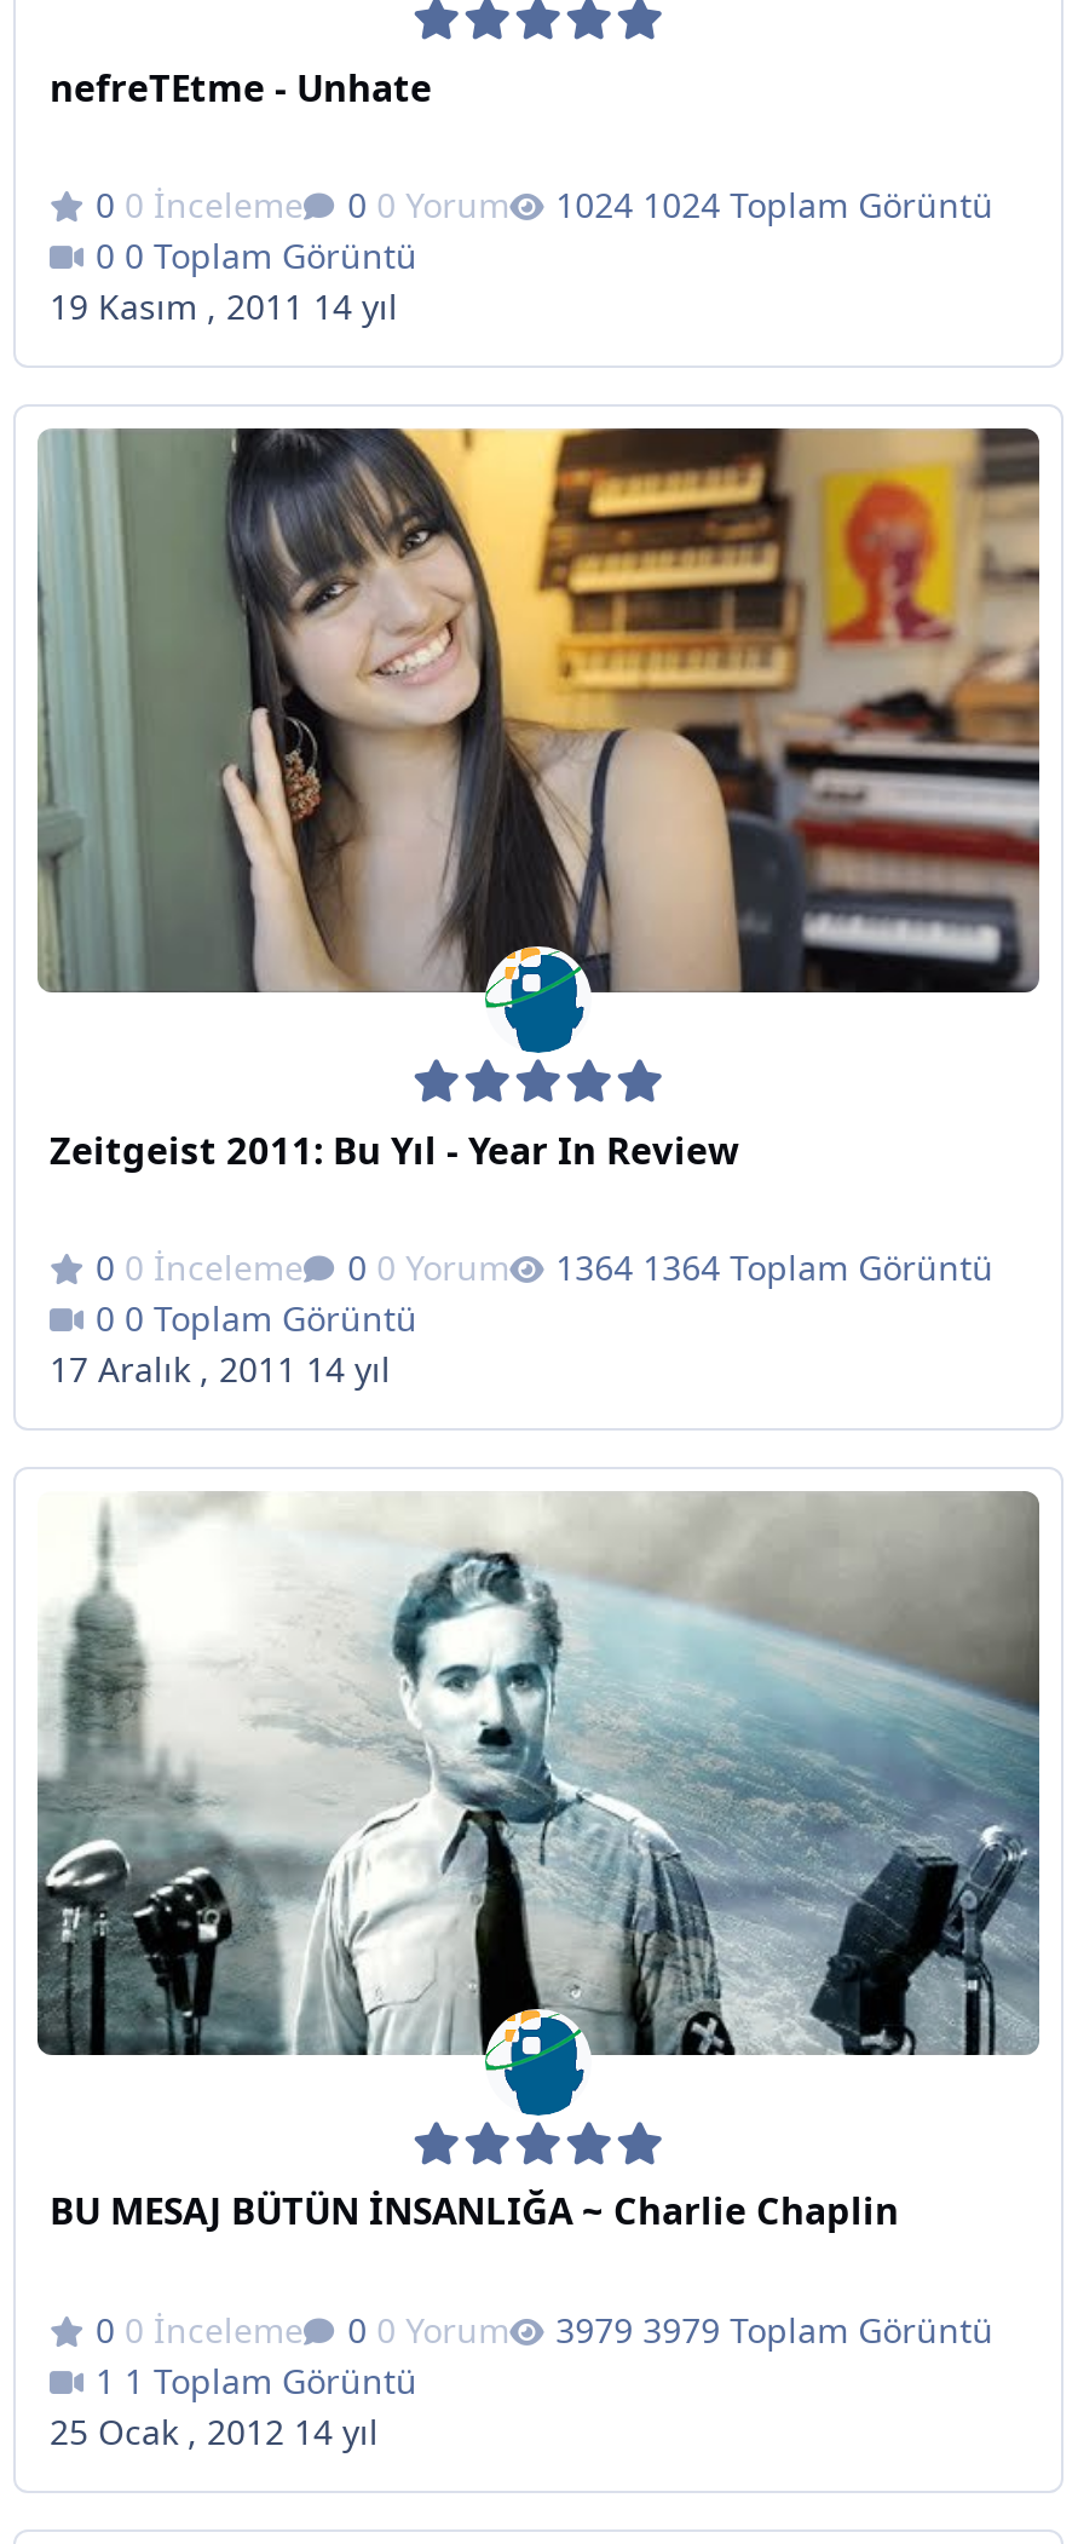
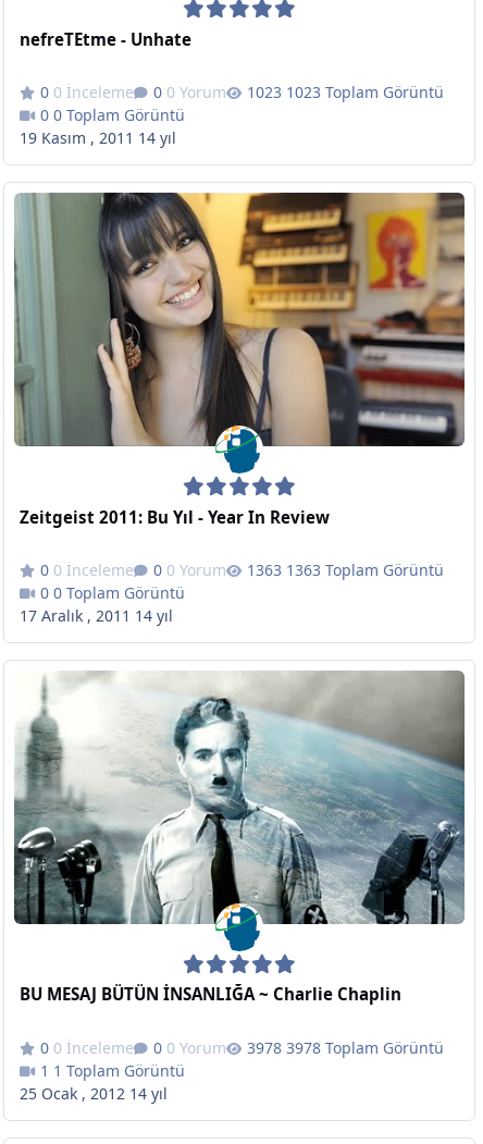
- 1024 Toplam Görüntü
+ 1023 Toplam Görüntü

- 1364 Toplam Görüntü
+ 1363 Toplam Görüntü

- 3979 Toplam Görüntü
+ 3978 Toplam Görüntü
